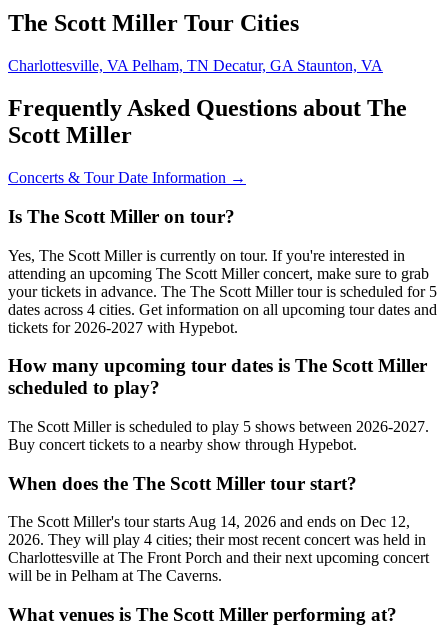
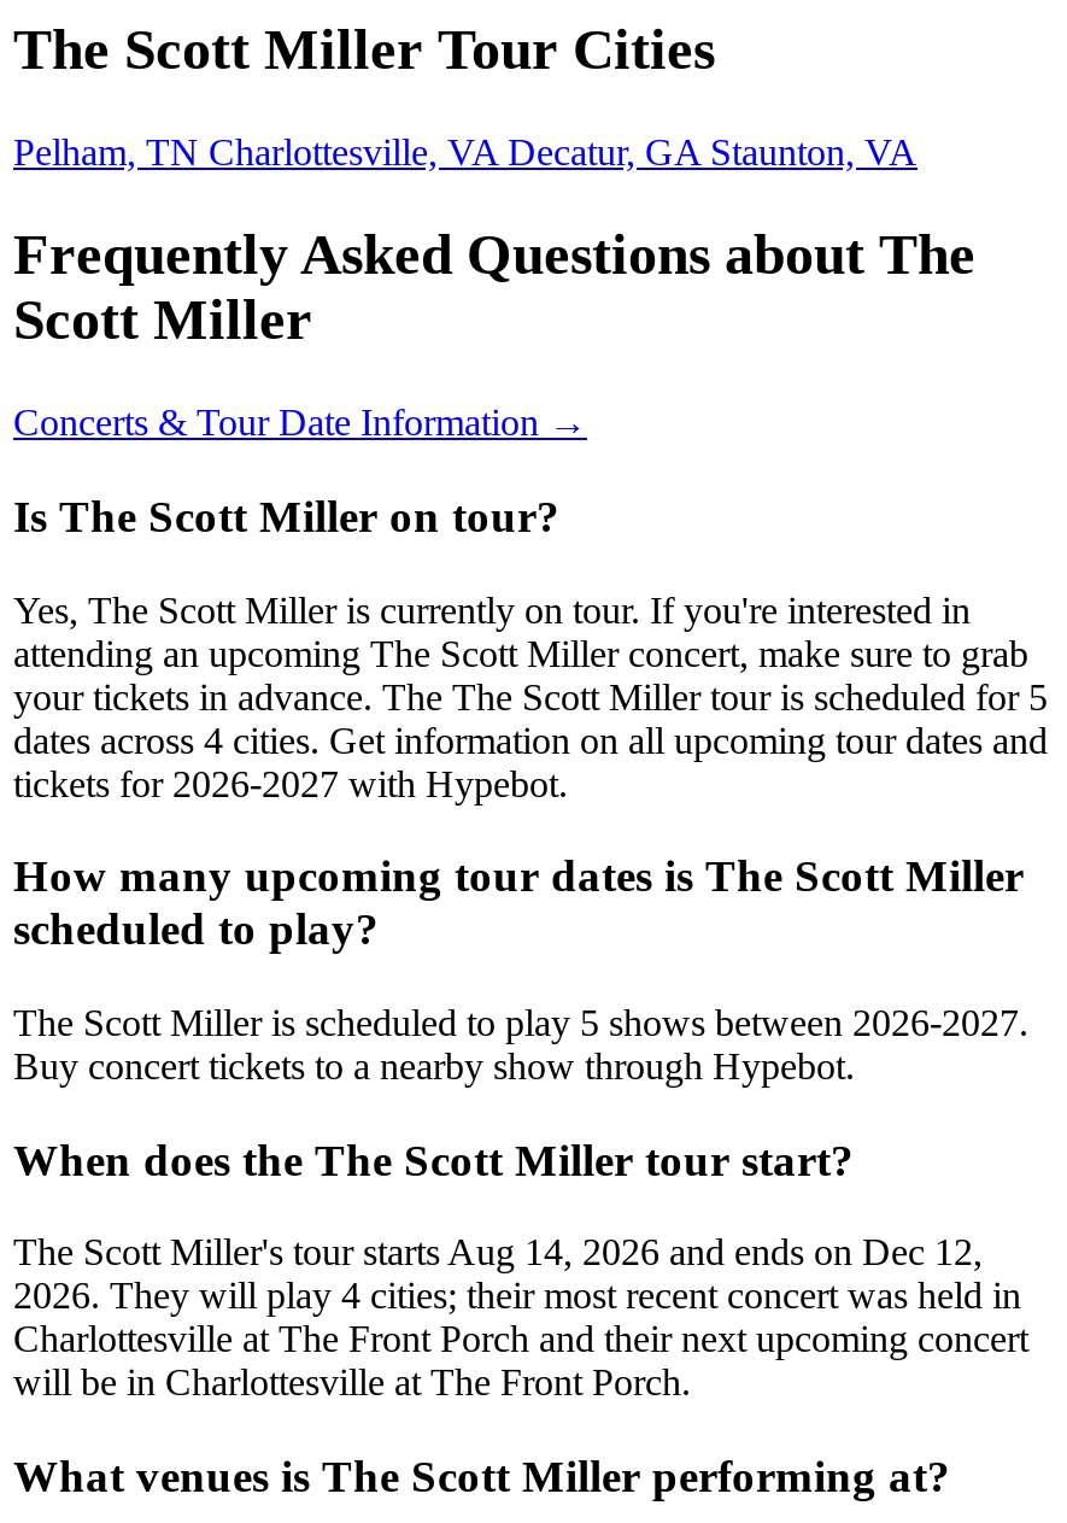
- Charlottesville, VA Pelham, TN Decatur, GA Staunton, VA
+ Pelham, TN Charlottesville, VA Decatur, GA Staunton, VA

- will be in Pelham at The Caverns.
+ will be in Charlottesville at The Front Porch.
